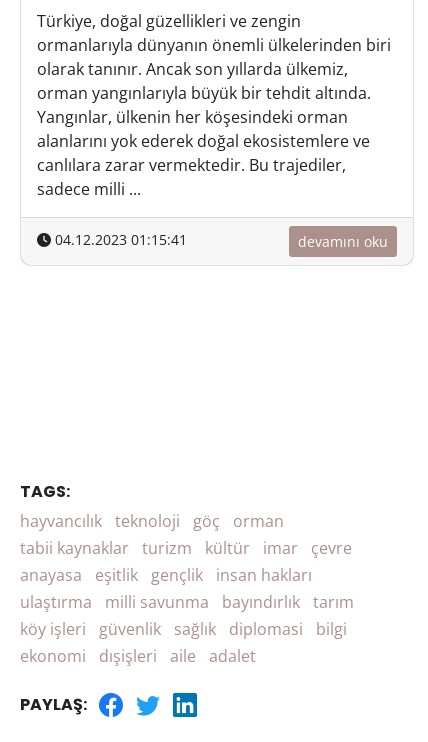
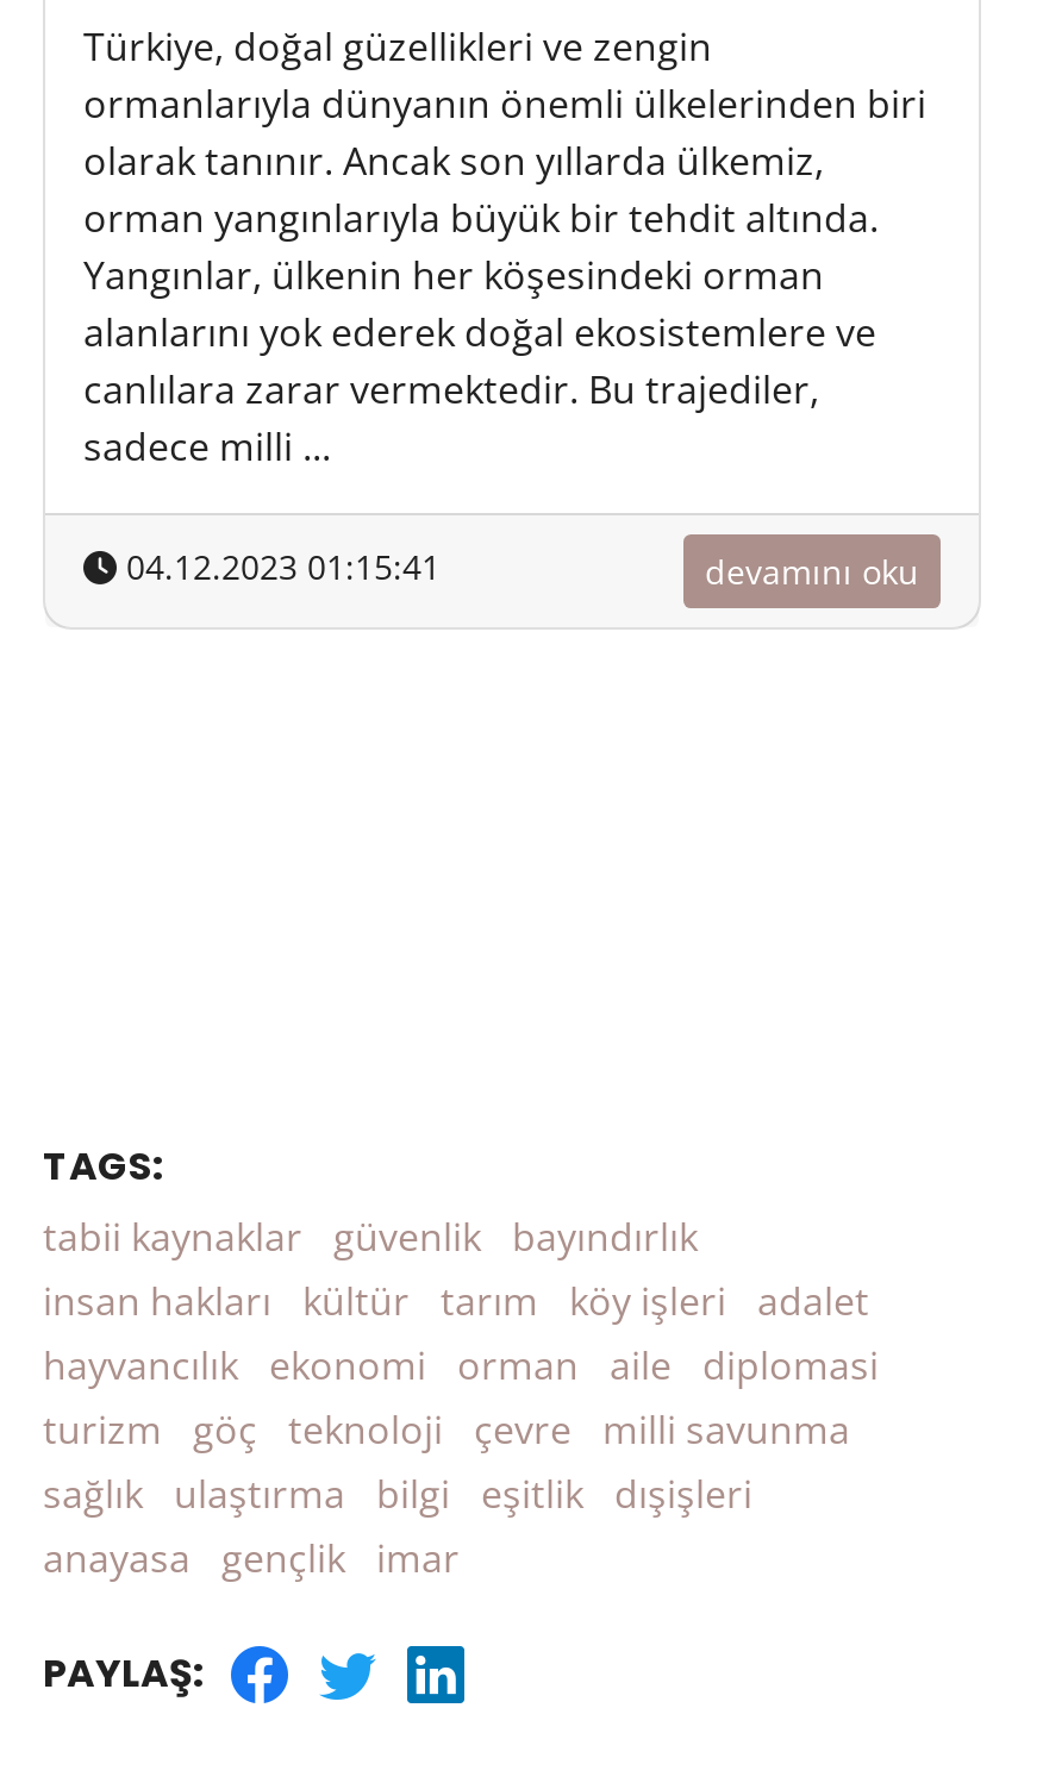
- hayvancılık teknoloji göç orman
- tabii kaynaklar turizm kültür imar çevre
- anayasa eşitlik gençlik insan hakları
- ulaştırma milli savunma bayındırlık tarım
- köy işleri güvenlik sağlık diplomasi bilgi
- ekonomi dışişleri aile adalet
+ tabii kaynaklar güvenlik bayındırlık
+ insan hakları kültür tarım köy işleri adalet
+ hayvancılık ekonomi orman aile diplomasi
+ turizm göç teknoloji çevre milli savunma
+ sağlık ulaştırma bilgi eşitlik dışişleri
+ anayasa gençlik imar
